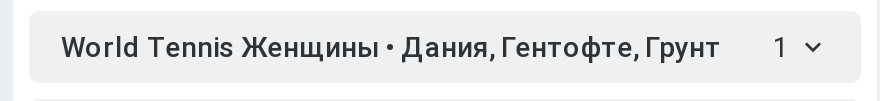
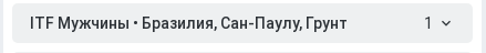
- World Tennis Женщины • Дания, Гентофте, Грунт
+ ITF Мужчины • Бразилия, Сан-Паулу, Грунт
